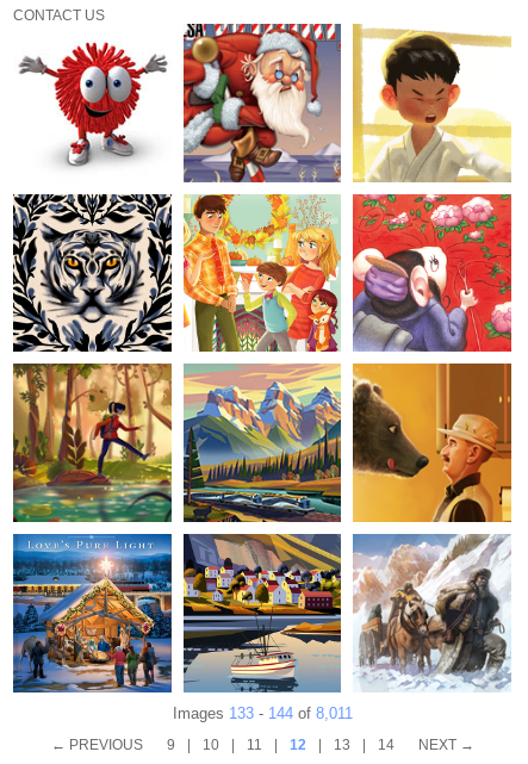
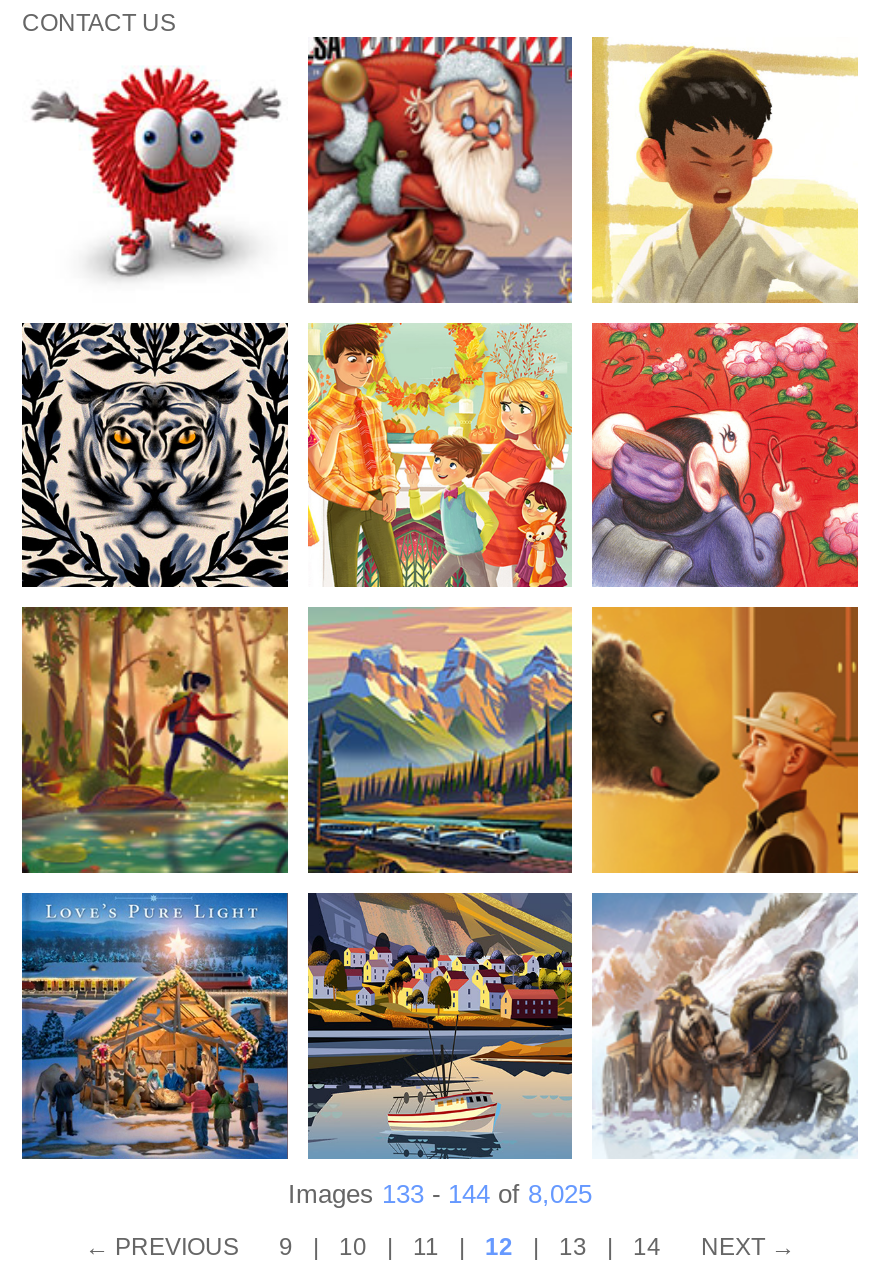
- Images 133 - 144 of 8,011
+ Images 133 - 144 of 8,025
